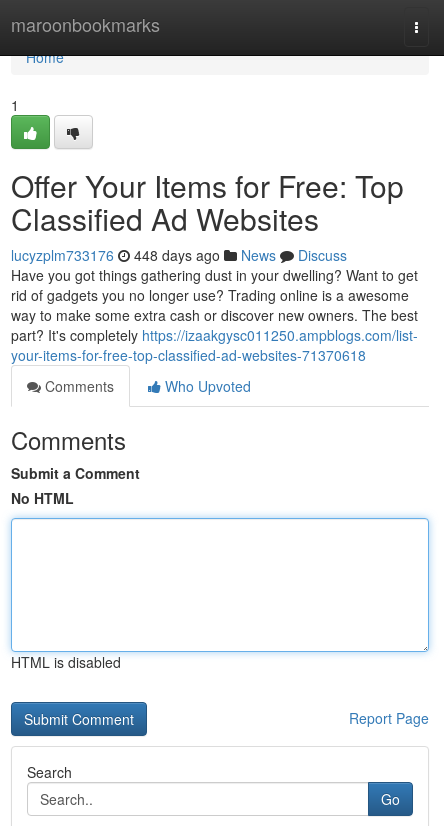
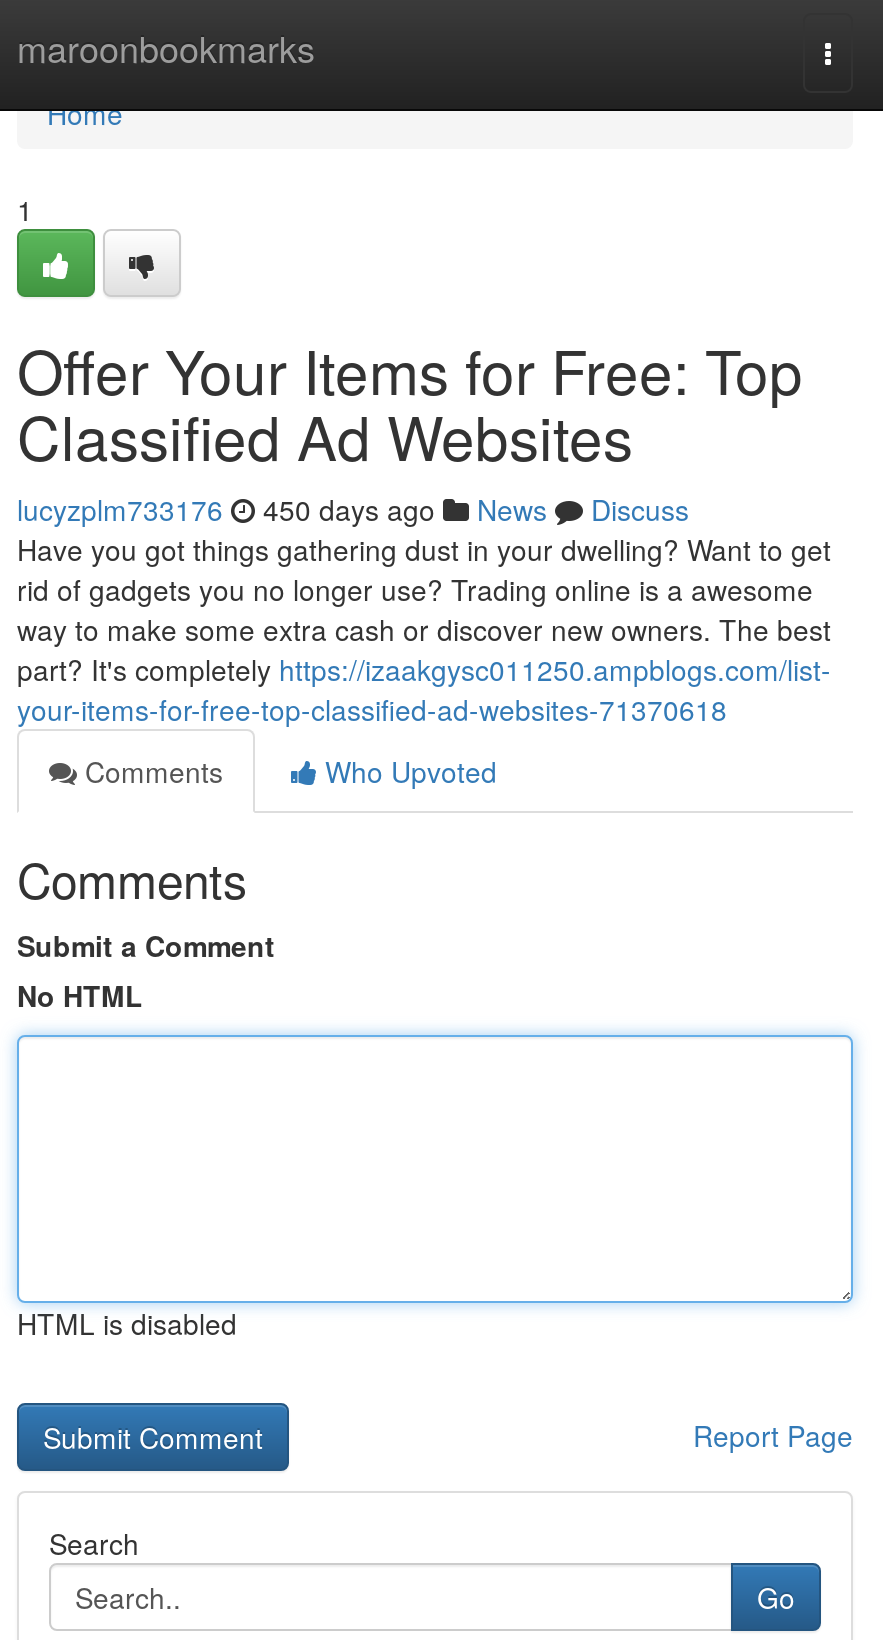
- lucyzplm733176 448 days ago News Discuss
+ lucyzplm733176 450 days ago News Discuss
